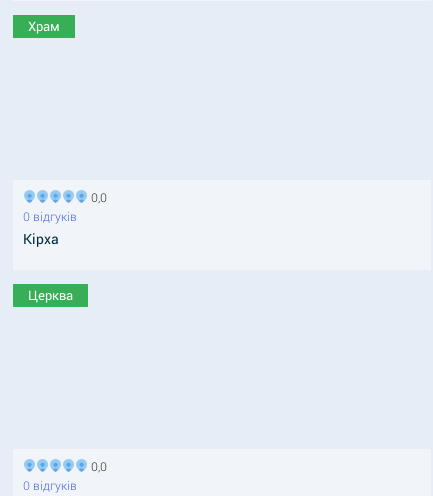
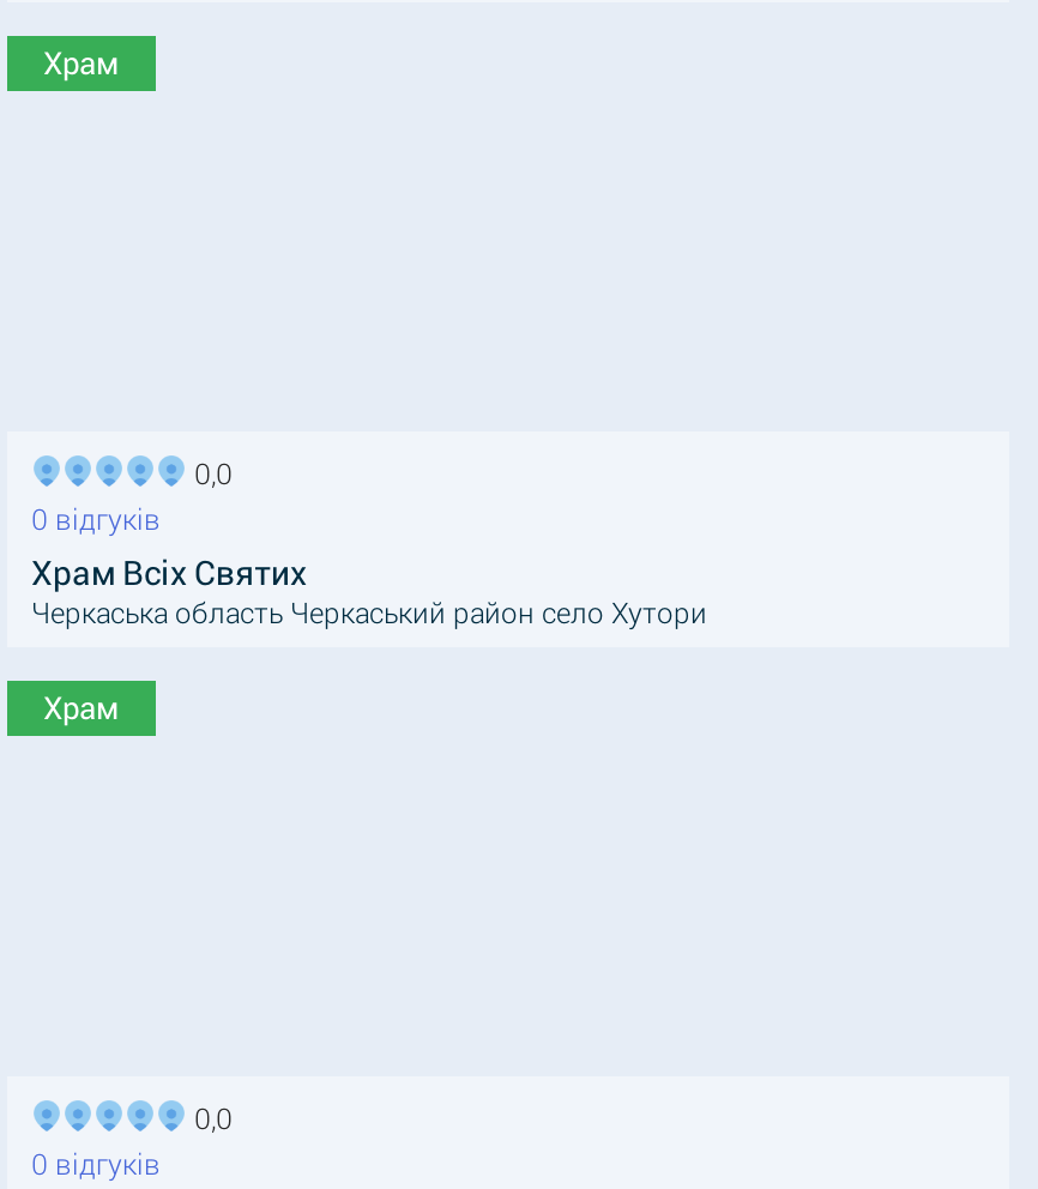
- Кірха
+ Храм Всіх Святих
+ Черкаська область Черкаський район село Хутори

- Церква
+ Храм
